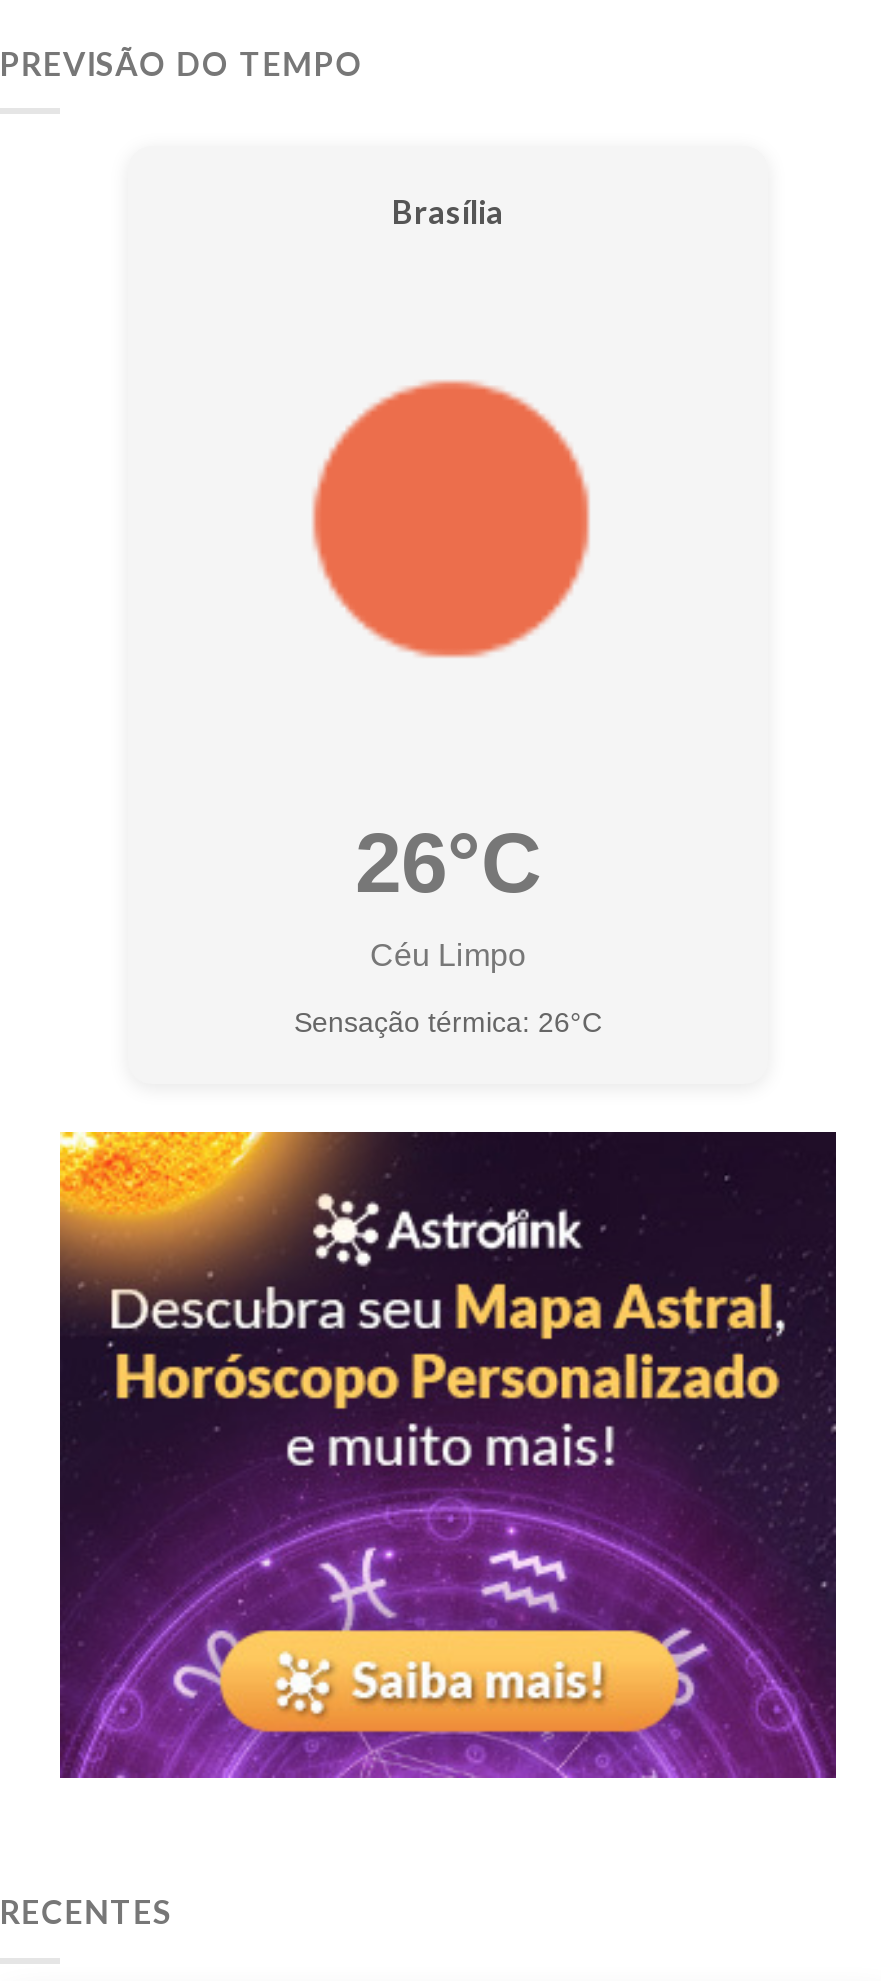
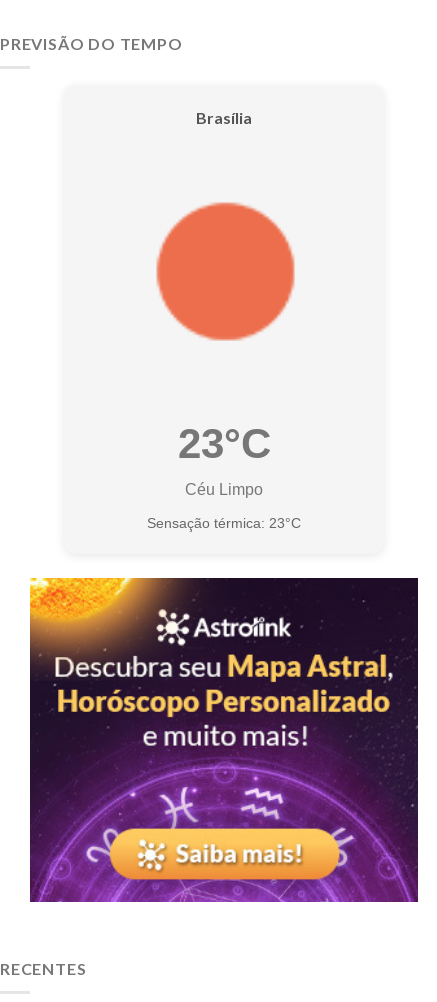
- 26°C
+ 23°C

- Sensação térmica: 26°C
+ Sensação térmica: 23°C
